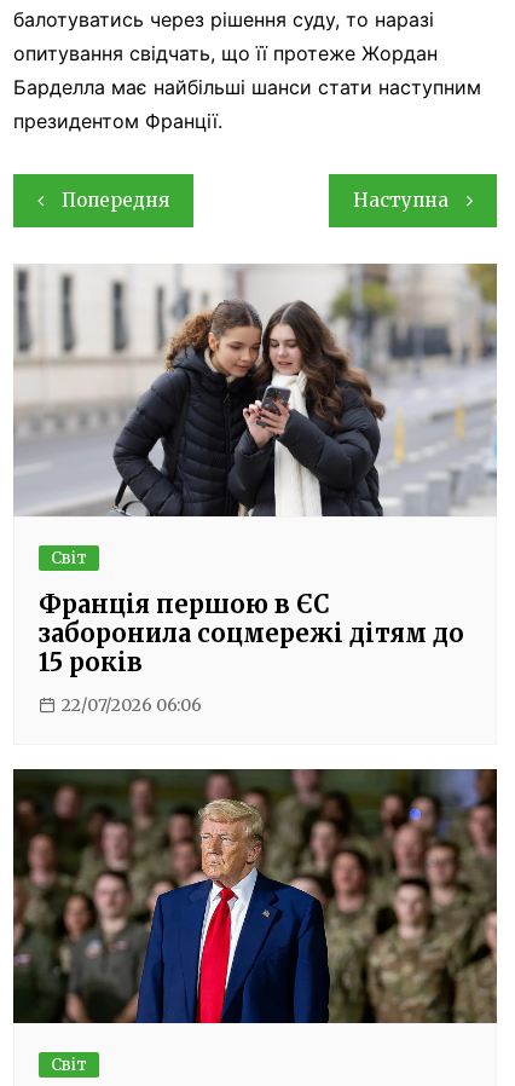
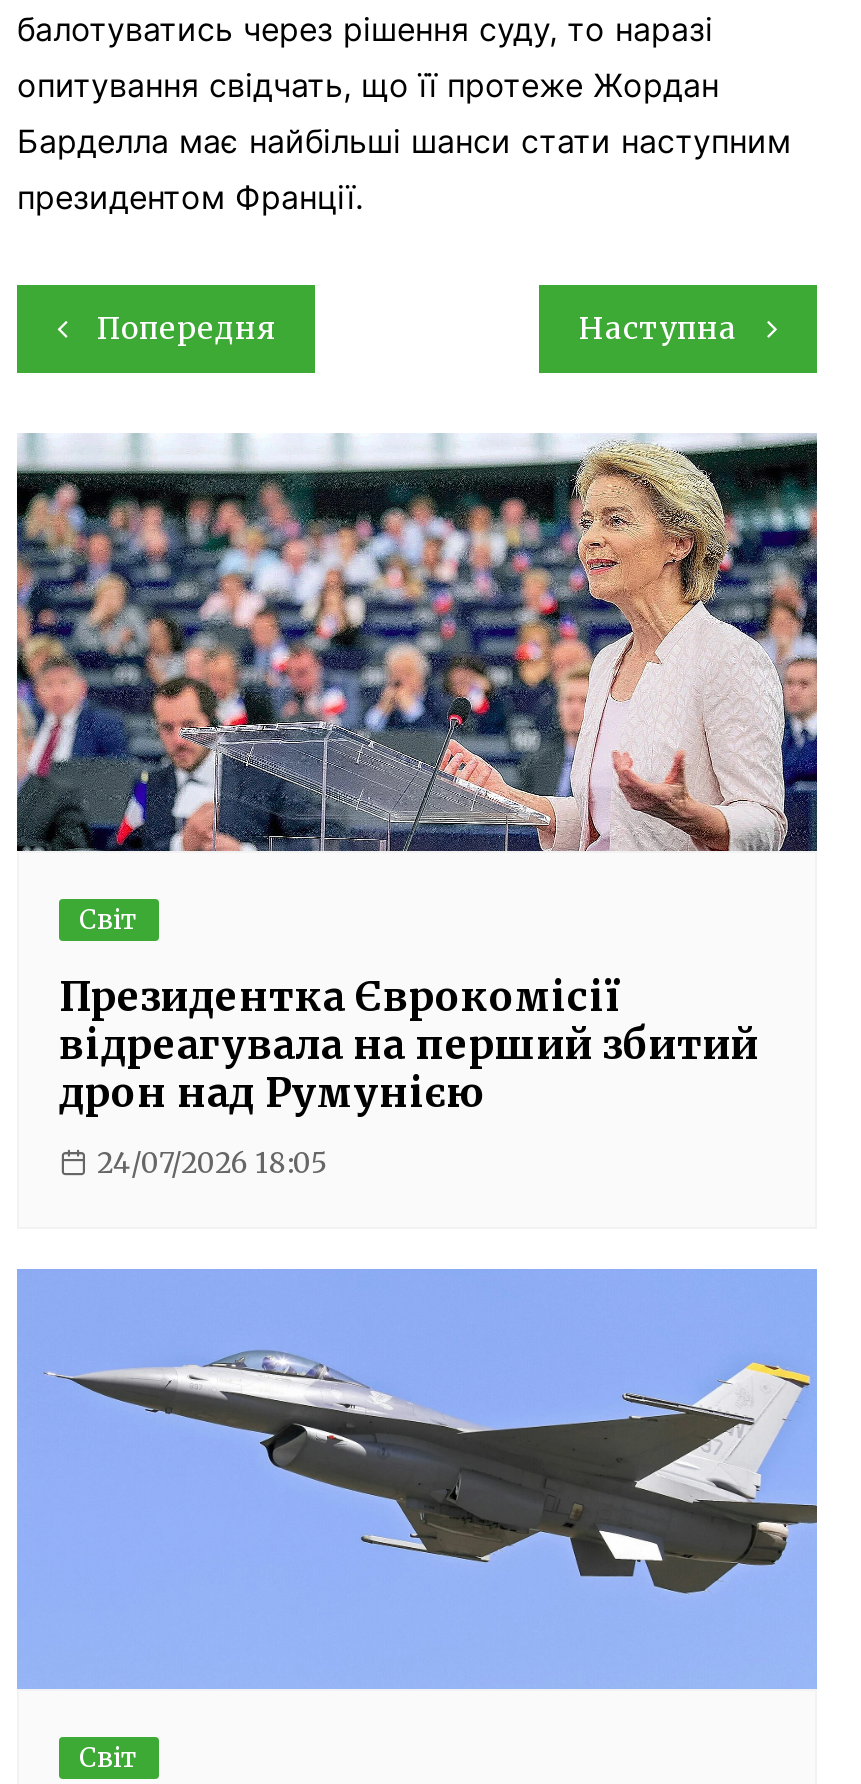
- [image]
+ [image]

- Франція першою в ЄС
- заборонила соцмережі дітям до
- 15 років
+ Президентка Єврокомісії
+ відреагувала на перший збитий
+ дрон над Румунією

- 22/07/2026 06:06
+ 24/07/2026 18:05

- [image]
+ [image]
